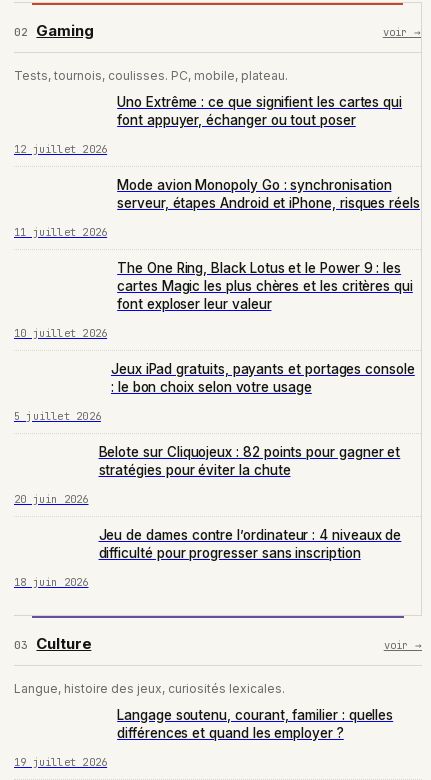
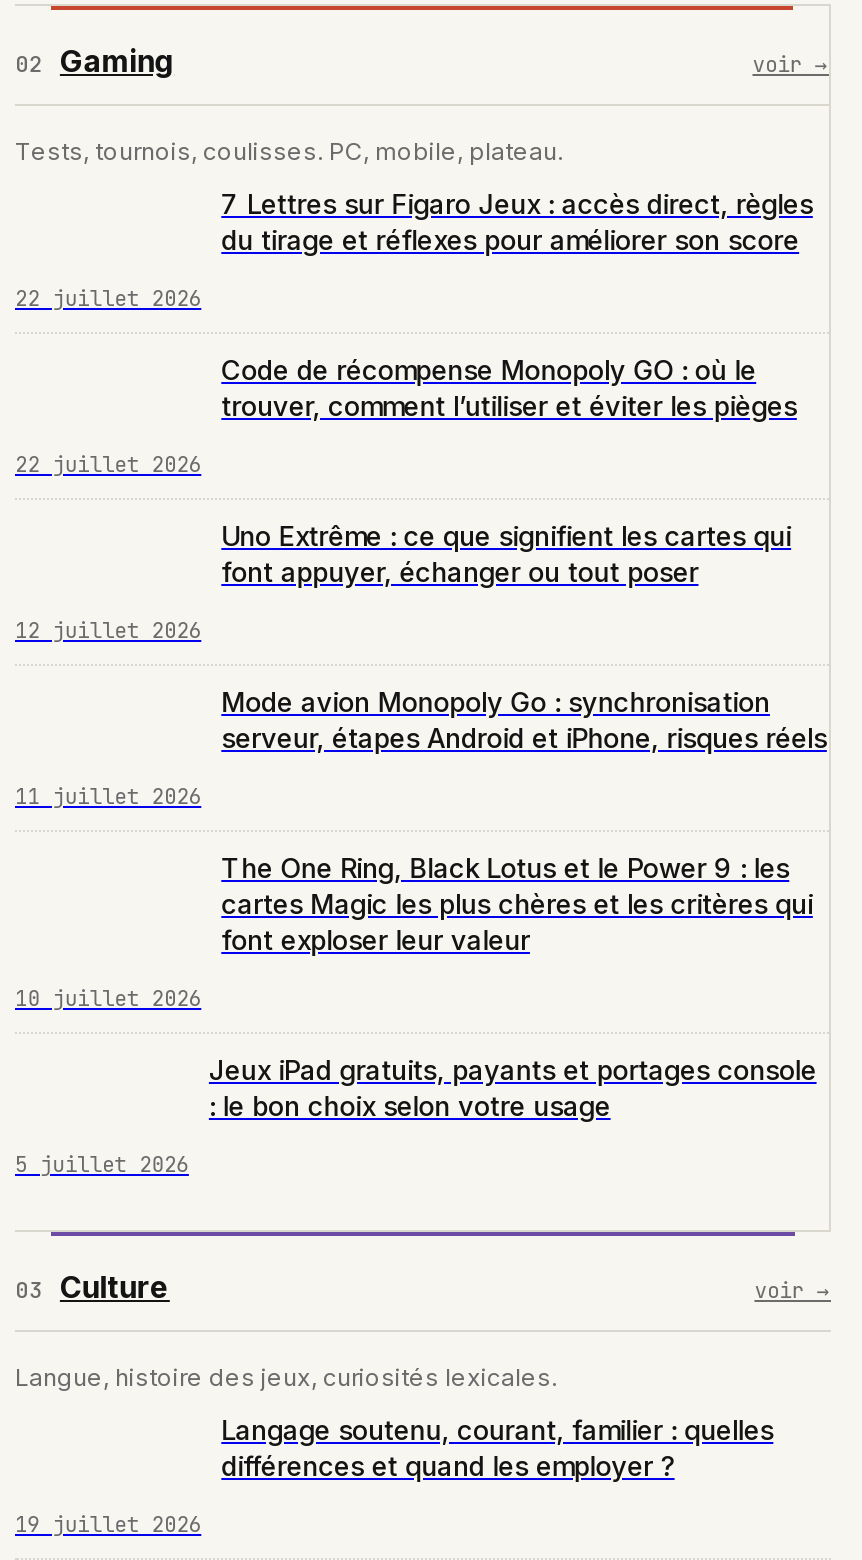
+ 7 Lettres sur Figaro Jeux : accès direct, règles
+ du tirage et réflexes pour améliorer son score
+ 22 juillet 2026
+ Code de récompense Monopoly GO : où le
+ trouver, comment l’utiliser et éviter les pièges
+ 22 juillet 2026

moved down: Uno Extrême : ce que signifient les cartes qui | font appuyer, échanger ou tout poser | 12 juillet 2026 | ... | : le bon choix selon votre usage | 5 juillet 2026

- Belote sur Cliquojeux : 82 points pour gagner et
- stratégies pour éviter la chute
- 20 juin 2026
- Jeu de dames contre l’ordinateur : 4 niveaux de
- difficulté pour progresser sans inscription
- 18 juin 2026
